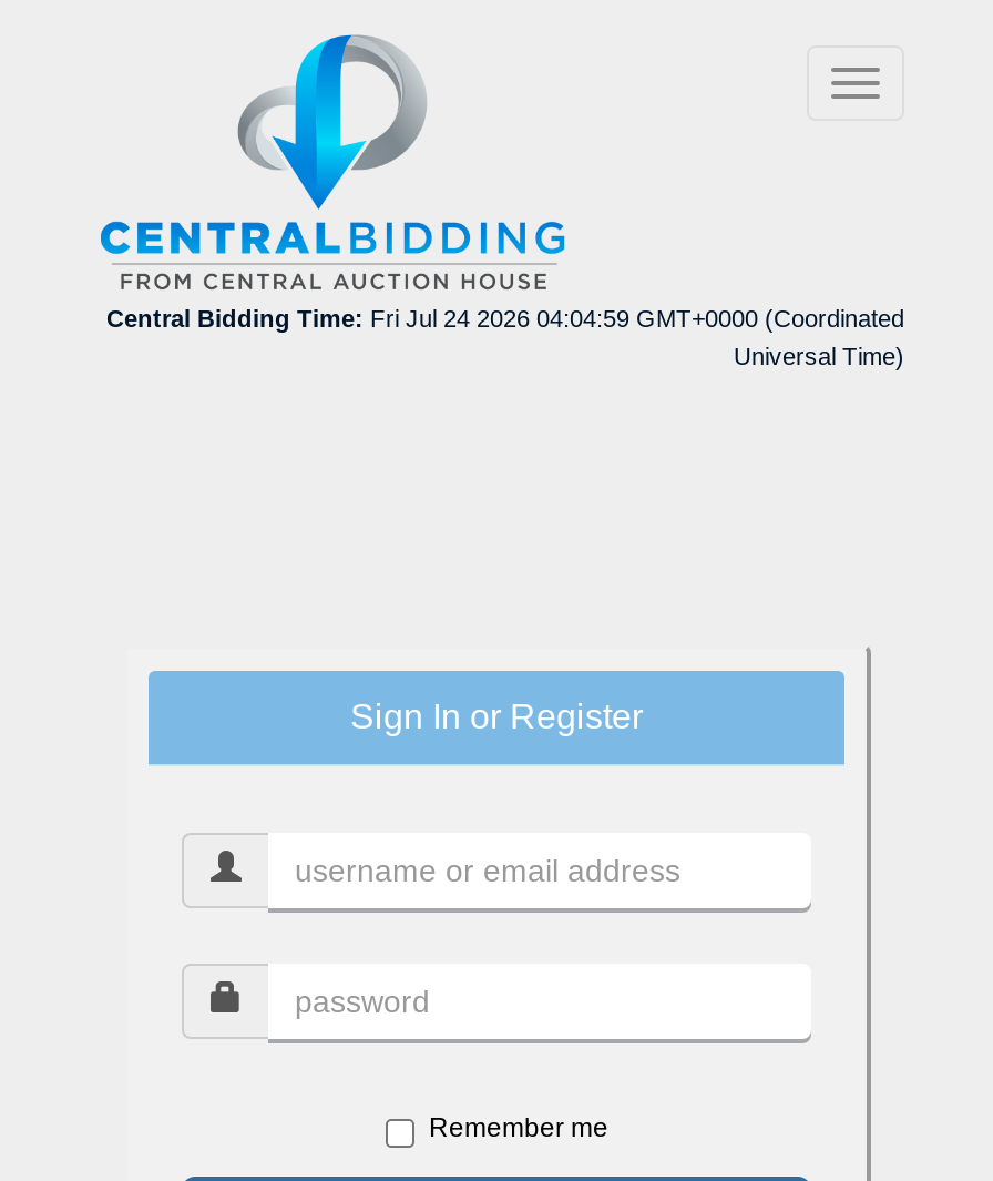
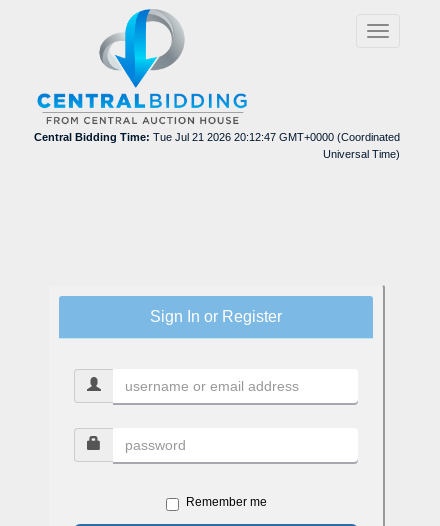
- Central Bidding Time: Fri Jul 24 2026 04:04:59 GMT+0000 (Coordinated
+ Central Bidding Time: Tue Jul 21 2026 20:12:47 GMT+0000 (Coordinated
